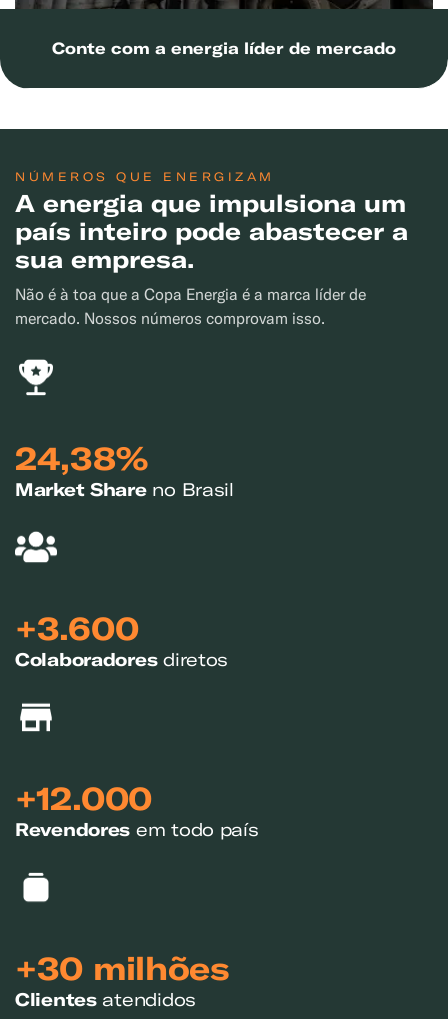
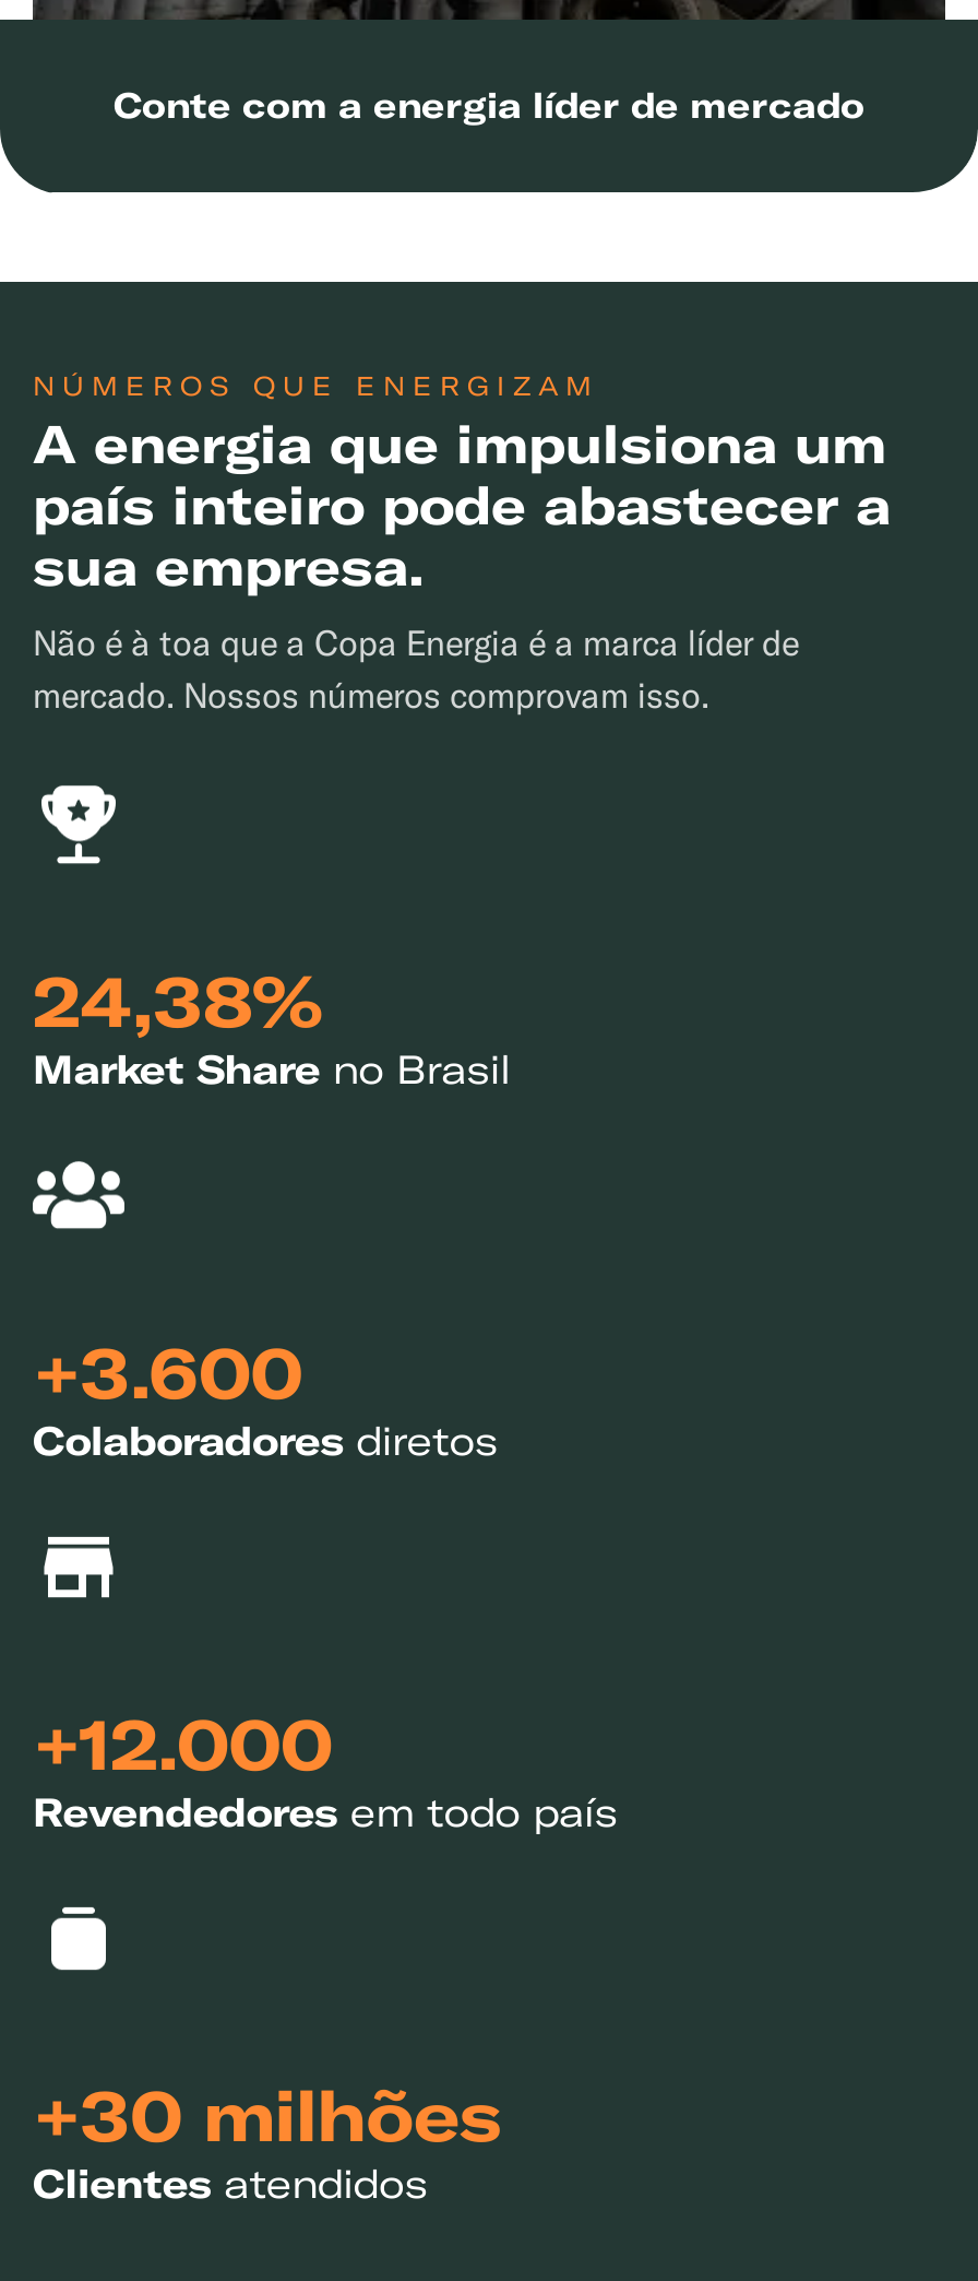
- Revendores em todo país
+ Revendedores em todo país
